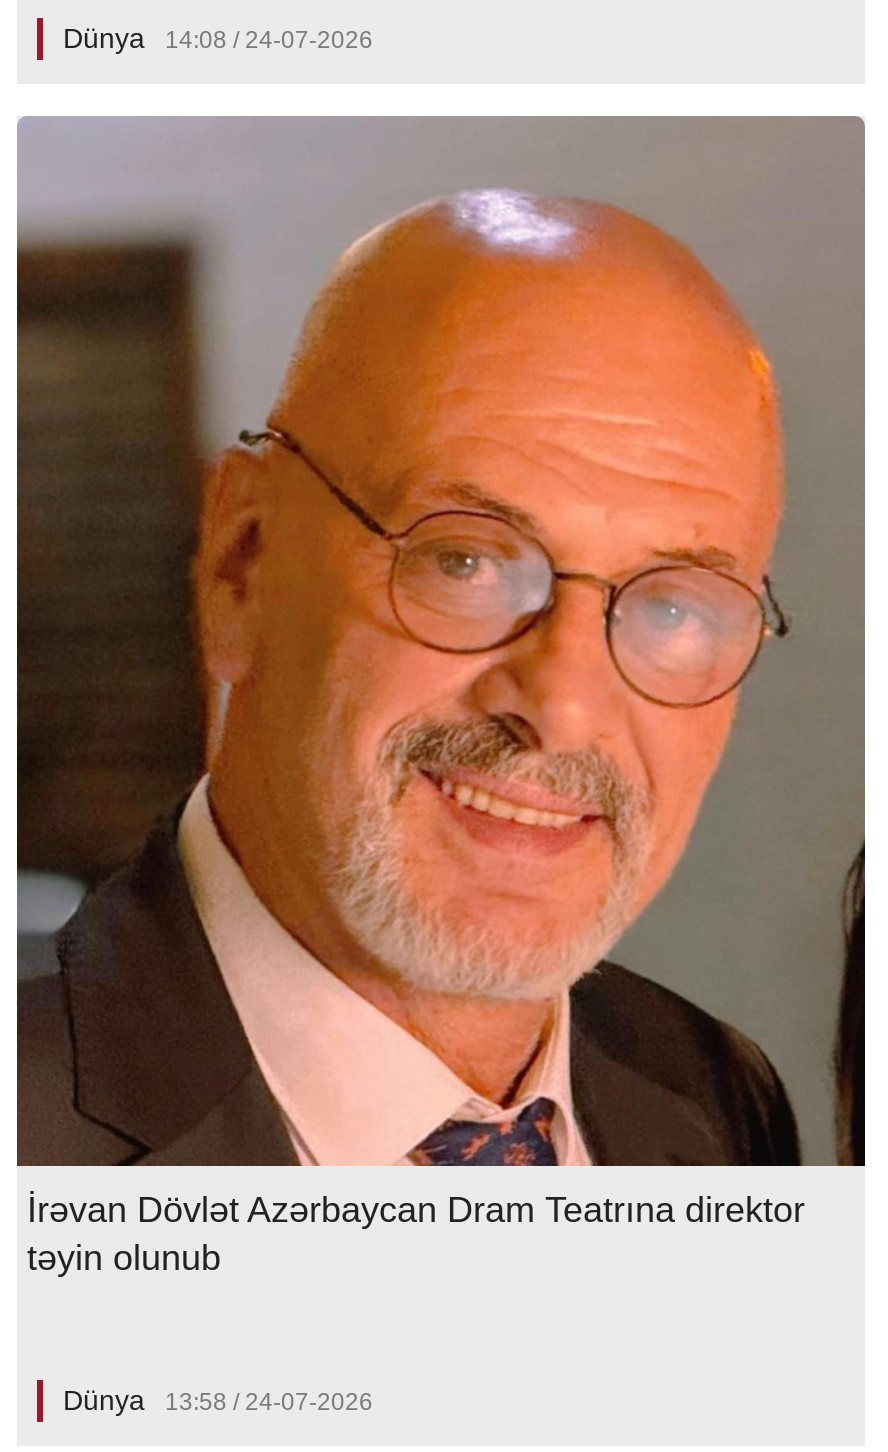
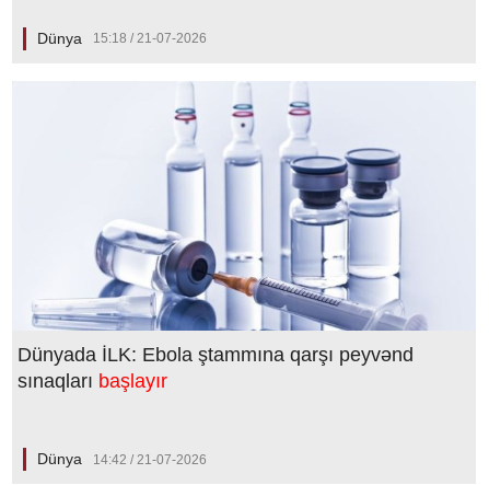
- Dünya 14:08 / 24-07-2026
+ Dünya 15:18 / 21-07-2026

- [image]
- İrəvan Dövlət Azərbaycan Dram Teatrına direktor
- təyin olunub
+ [image]
+ Dünyada İLK: Ebola ştammına qarşı peyvənd
+ sınaqları başlayır

- Dünya 13:58 / 24-07-2026
+ Dünya 14:42 / 21-07-2026
